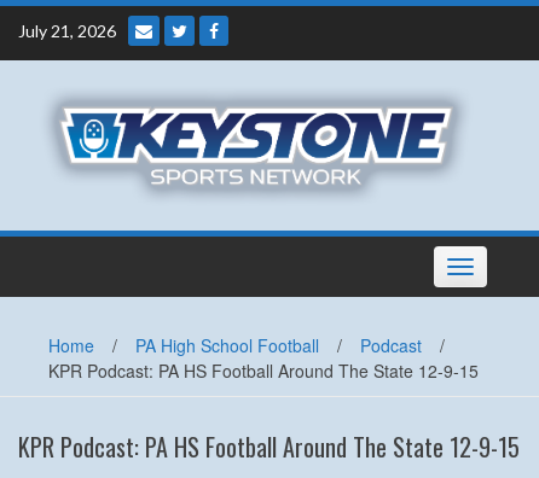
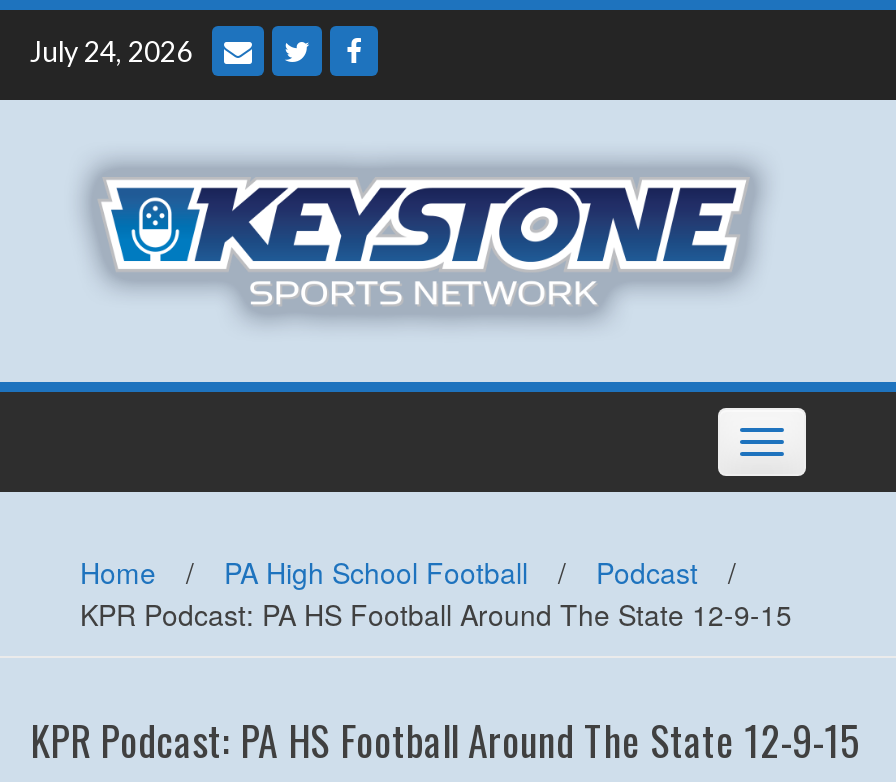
- July 21, 2026
+ July 24, 2026
